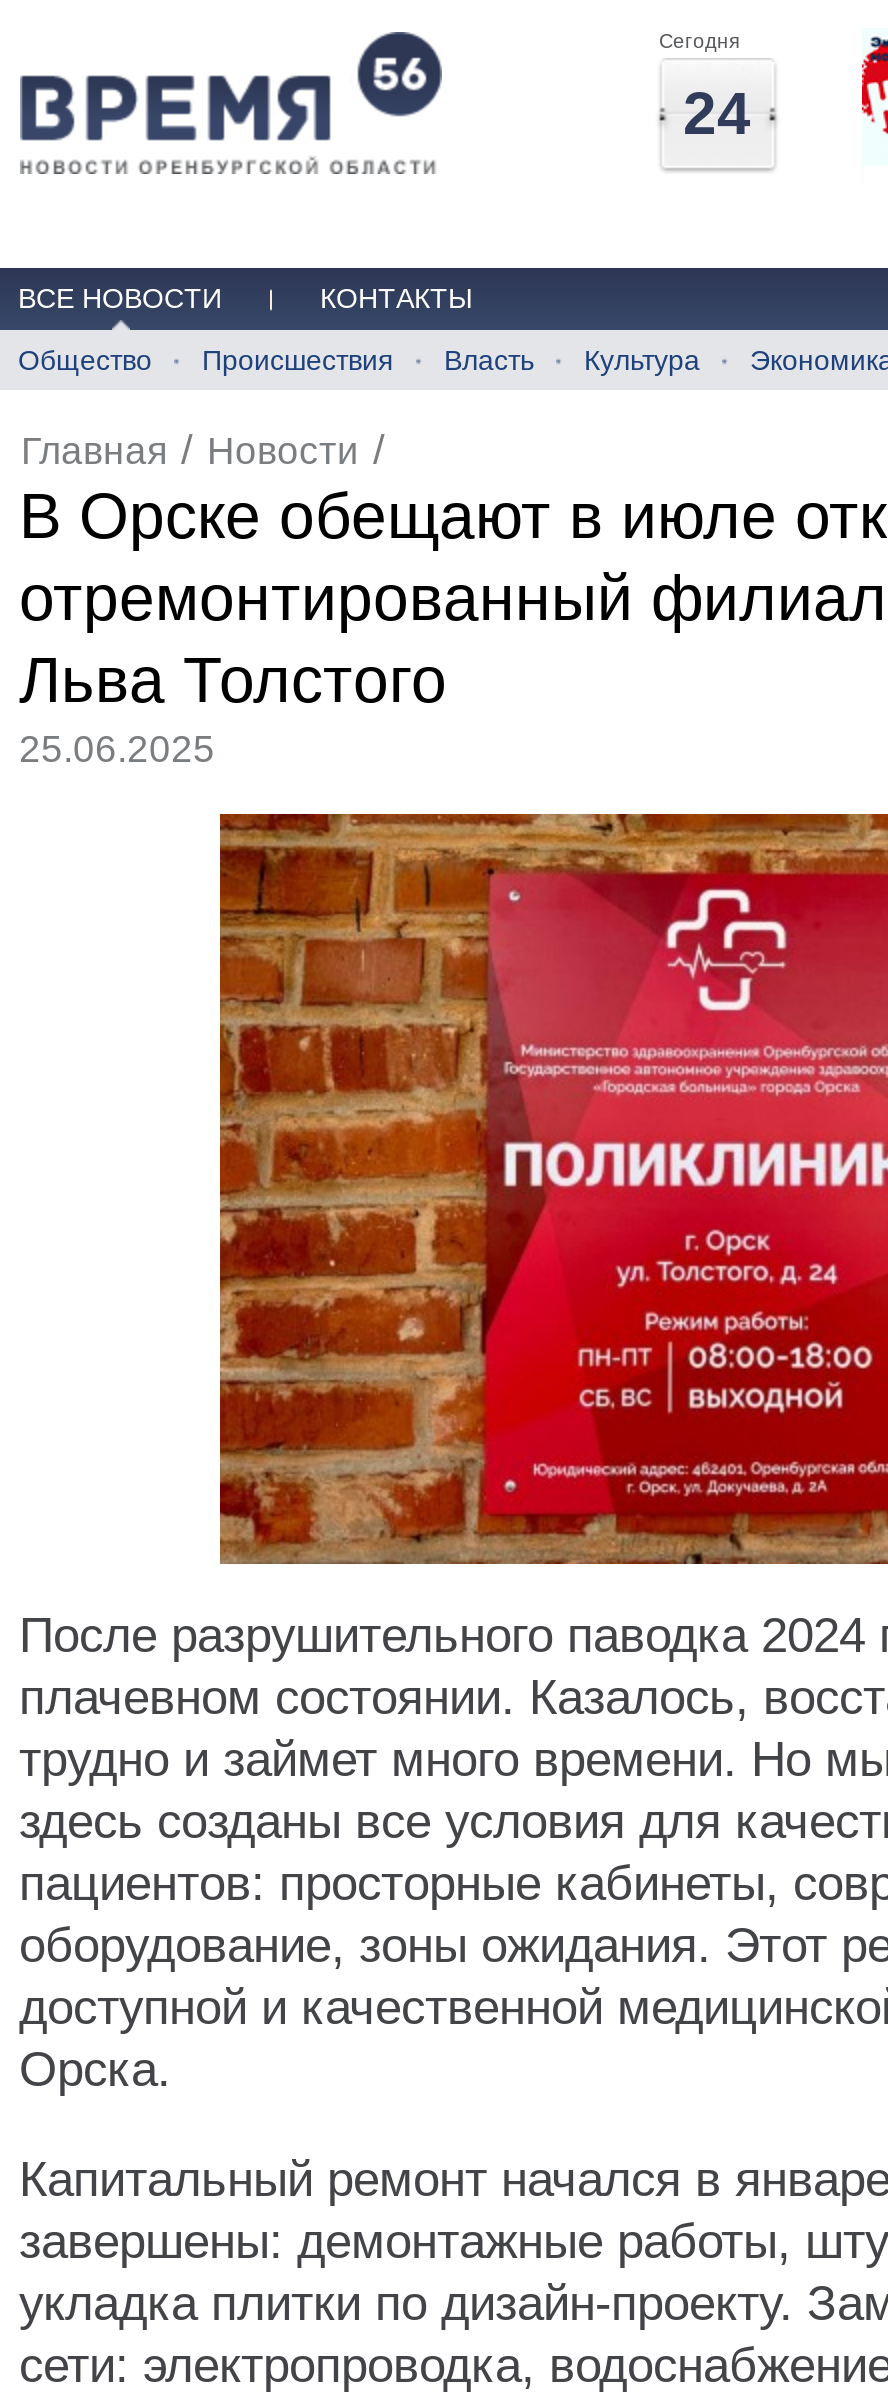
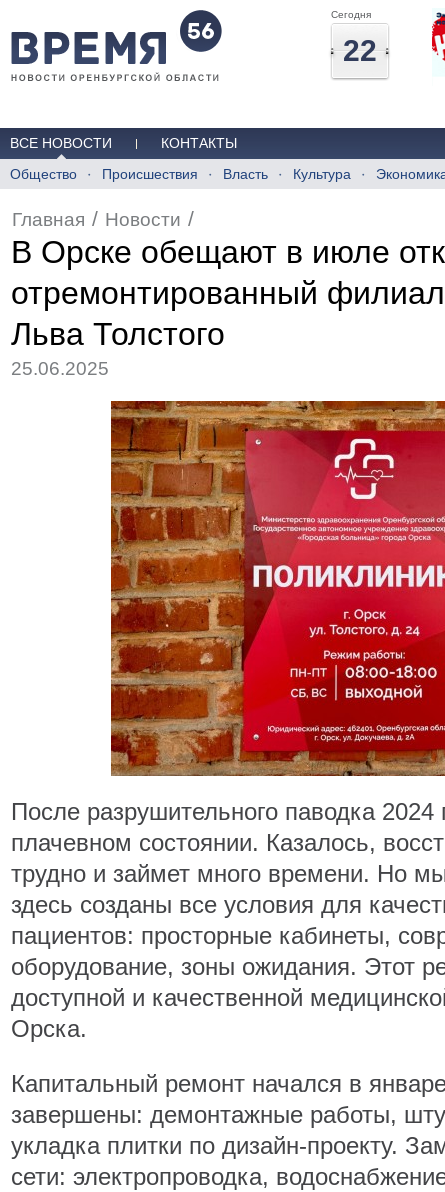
- 24
+ 22
